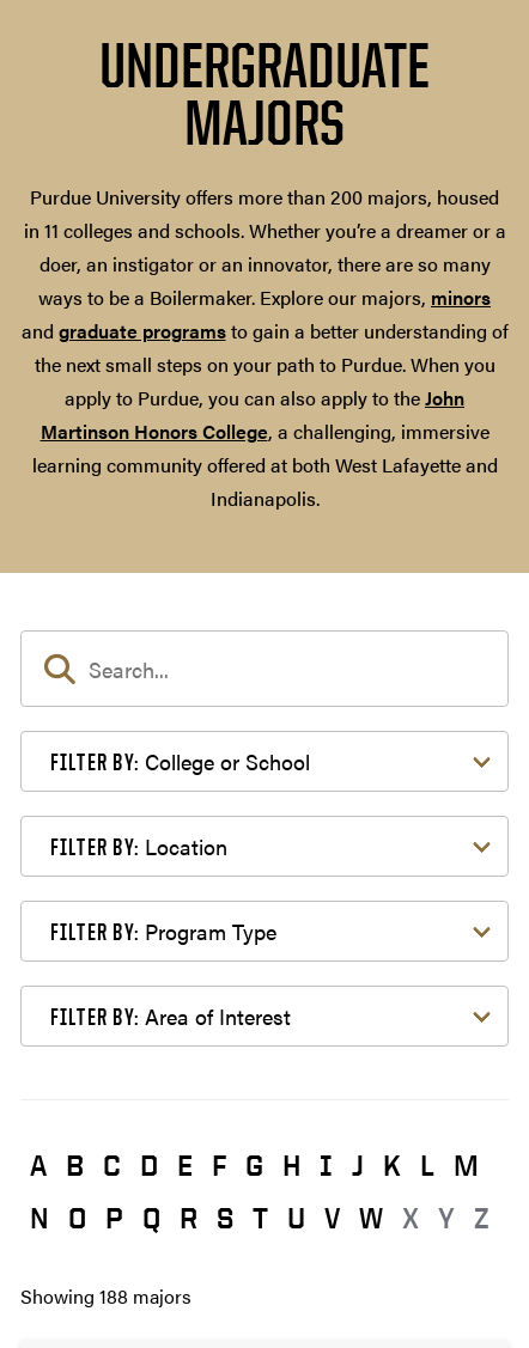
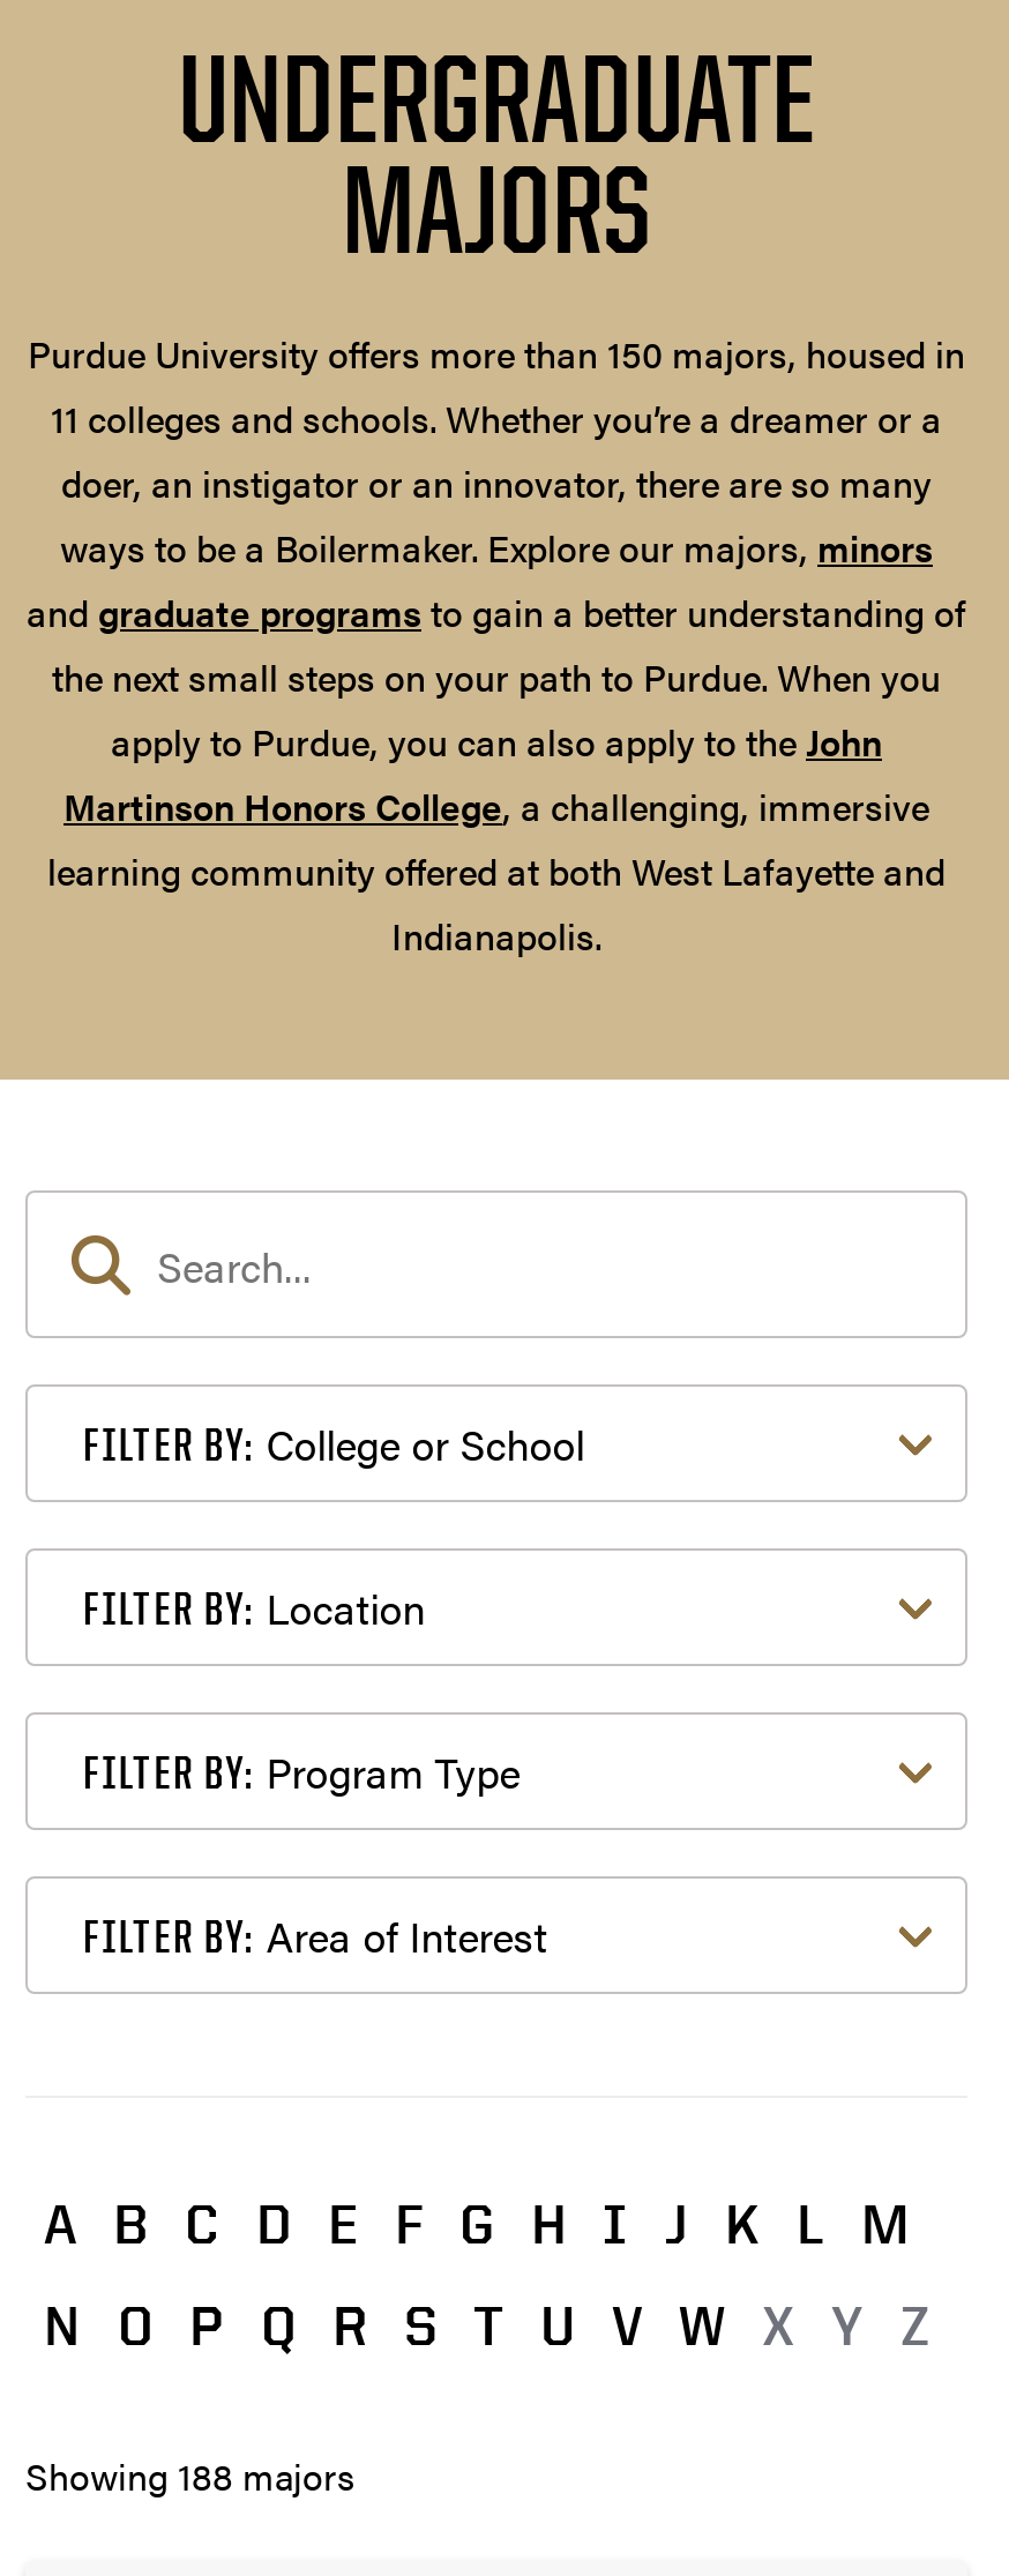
- Purdue University offers more than 200 majors, housed
- in 11 colleges and schools. Whether you’re a dreamer or a
+ Purdue University offers more than 150 majors, housed in
+ 11 colleges and schools. Whether you’re a dreamer or a
